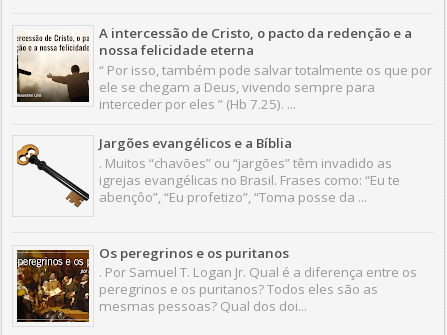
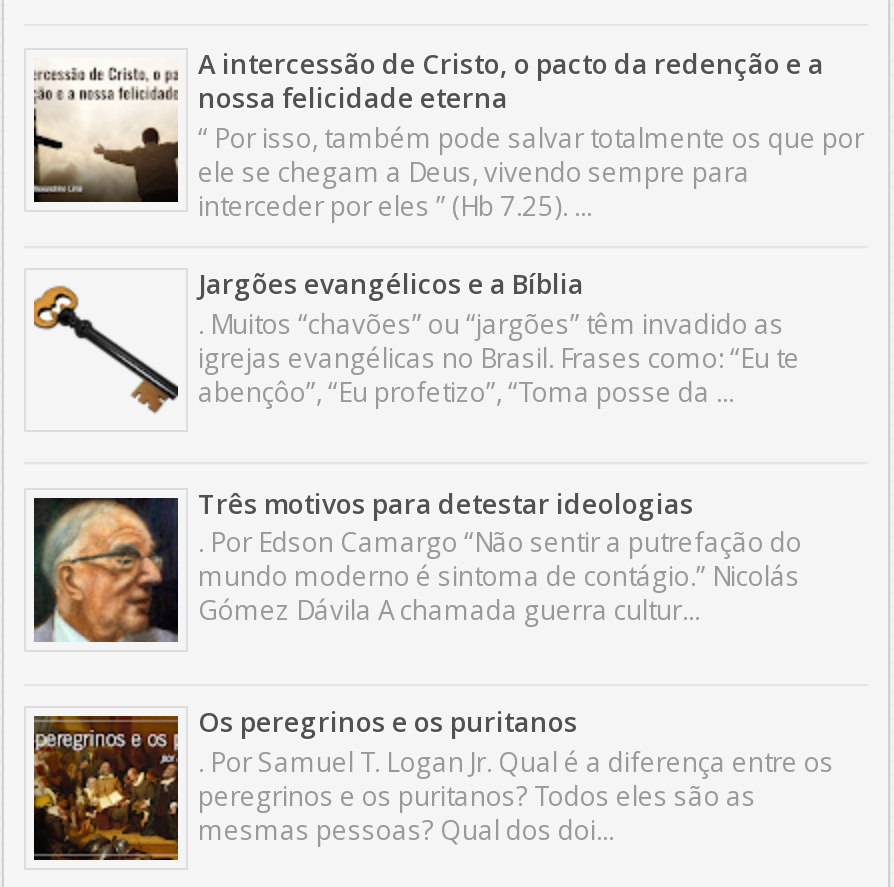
+ [image]
+ Três motivos para detestar ideologias
+ . Por Edson Camargo “Não sentir a putrefação do
+ mundo moderno é sintoma de contágio.” Nicolás
+ Gómez Dávila A chamada guerra cultur...
